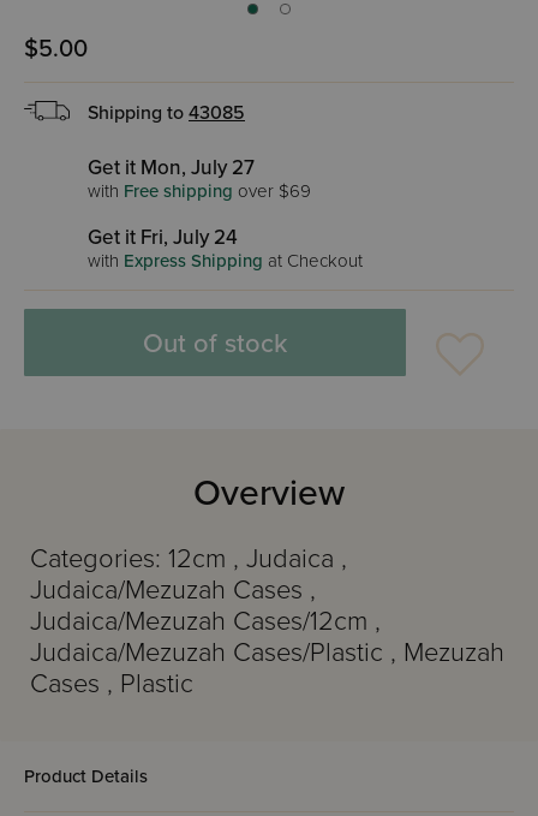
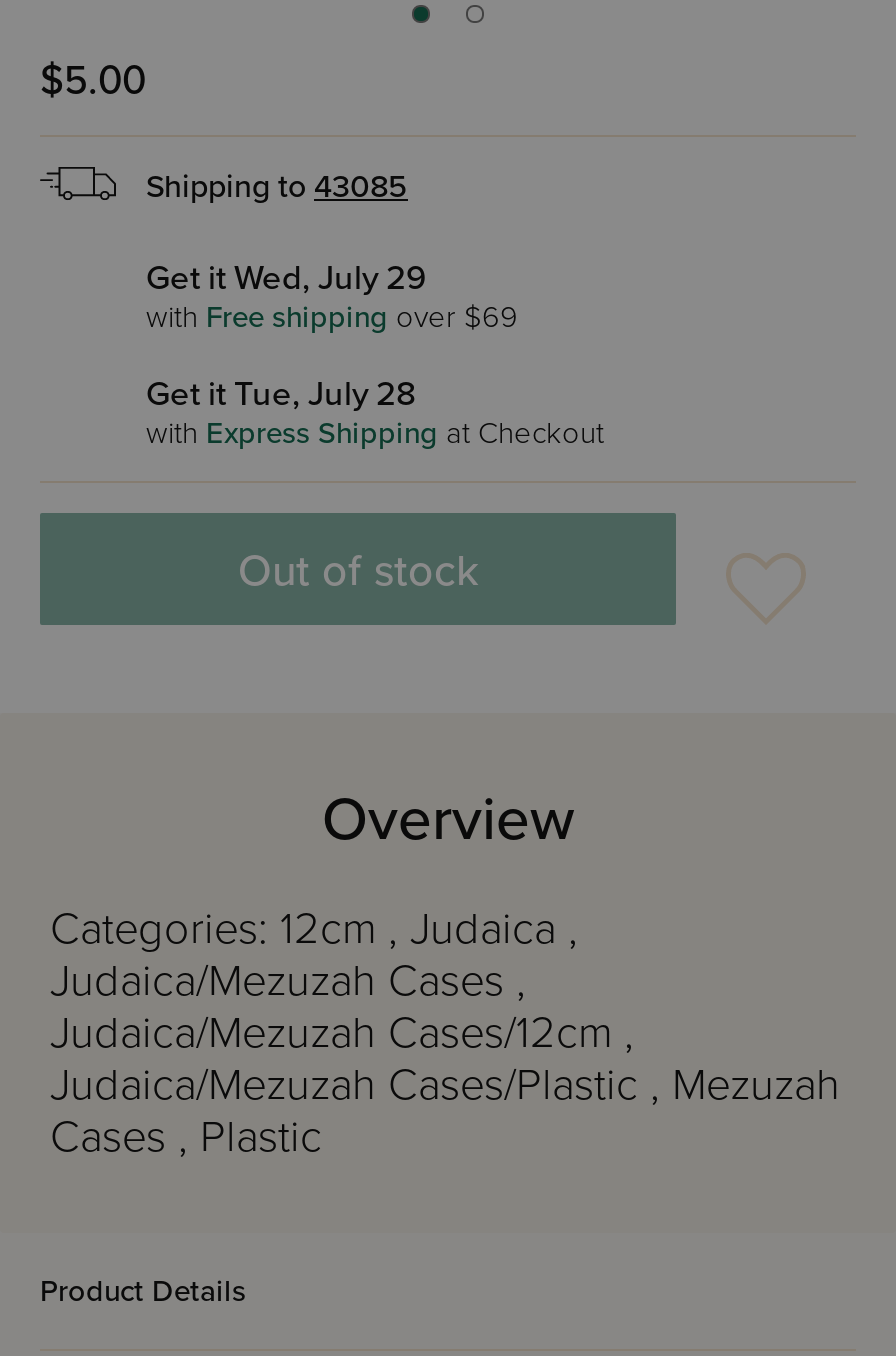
- Get it Mon, July 27
+ Get it Wed, July 29

- Get it Fri, July 24
+ Get it Tue, July 28
